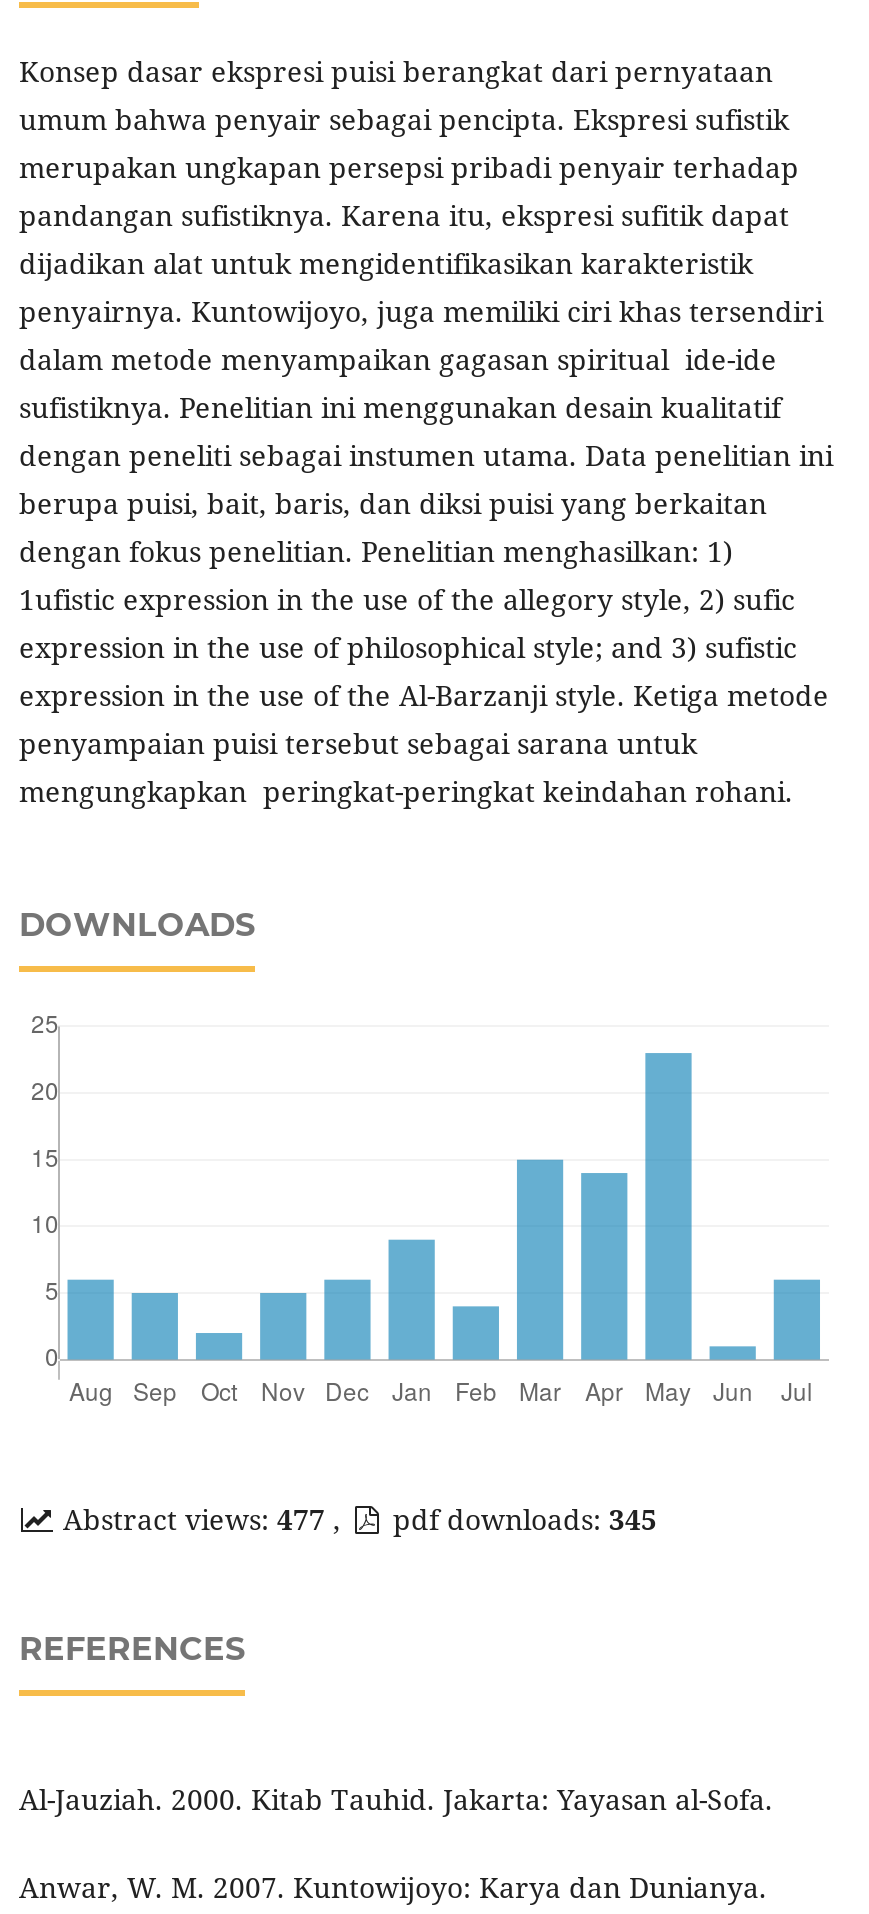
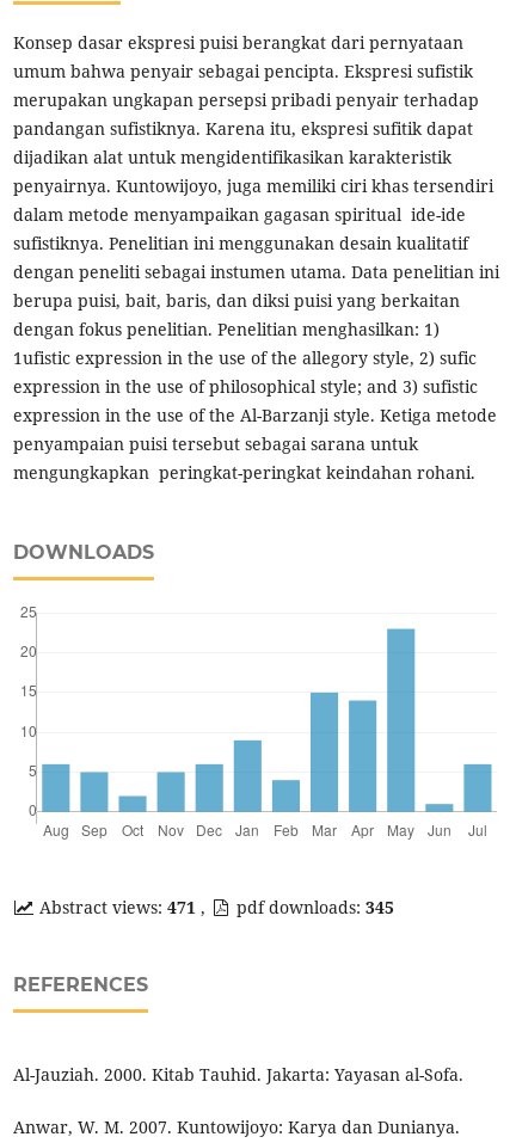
- Abstract views: 477,
+ Abstract views: 471,
